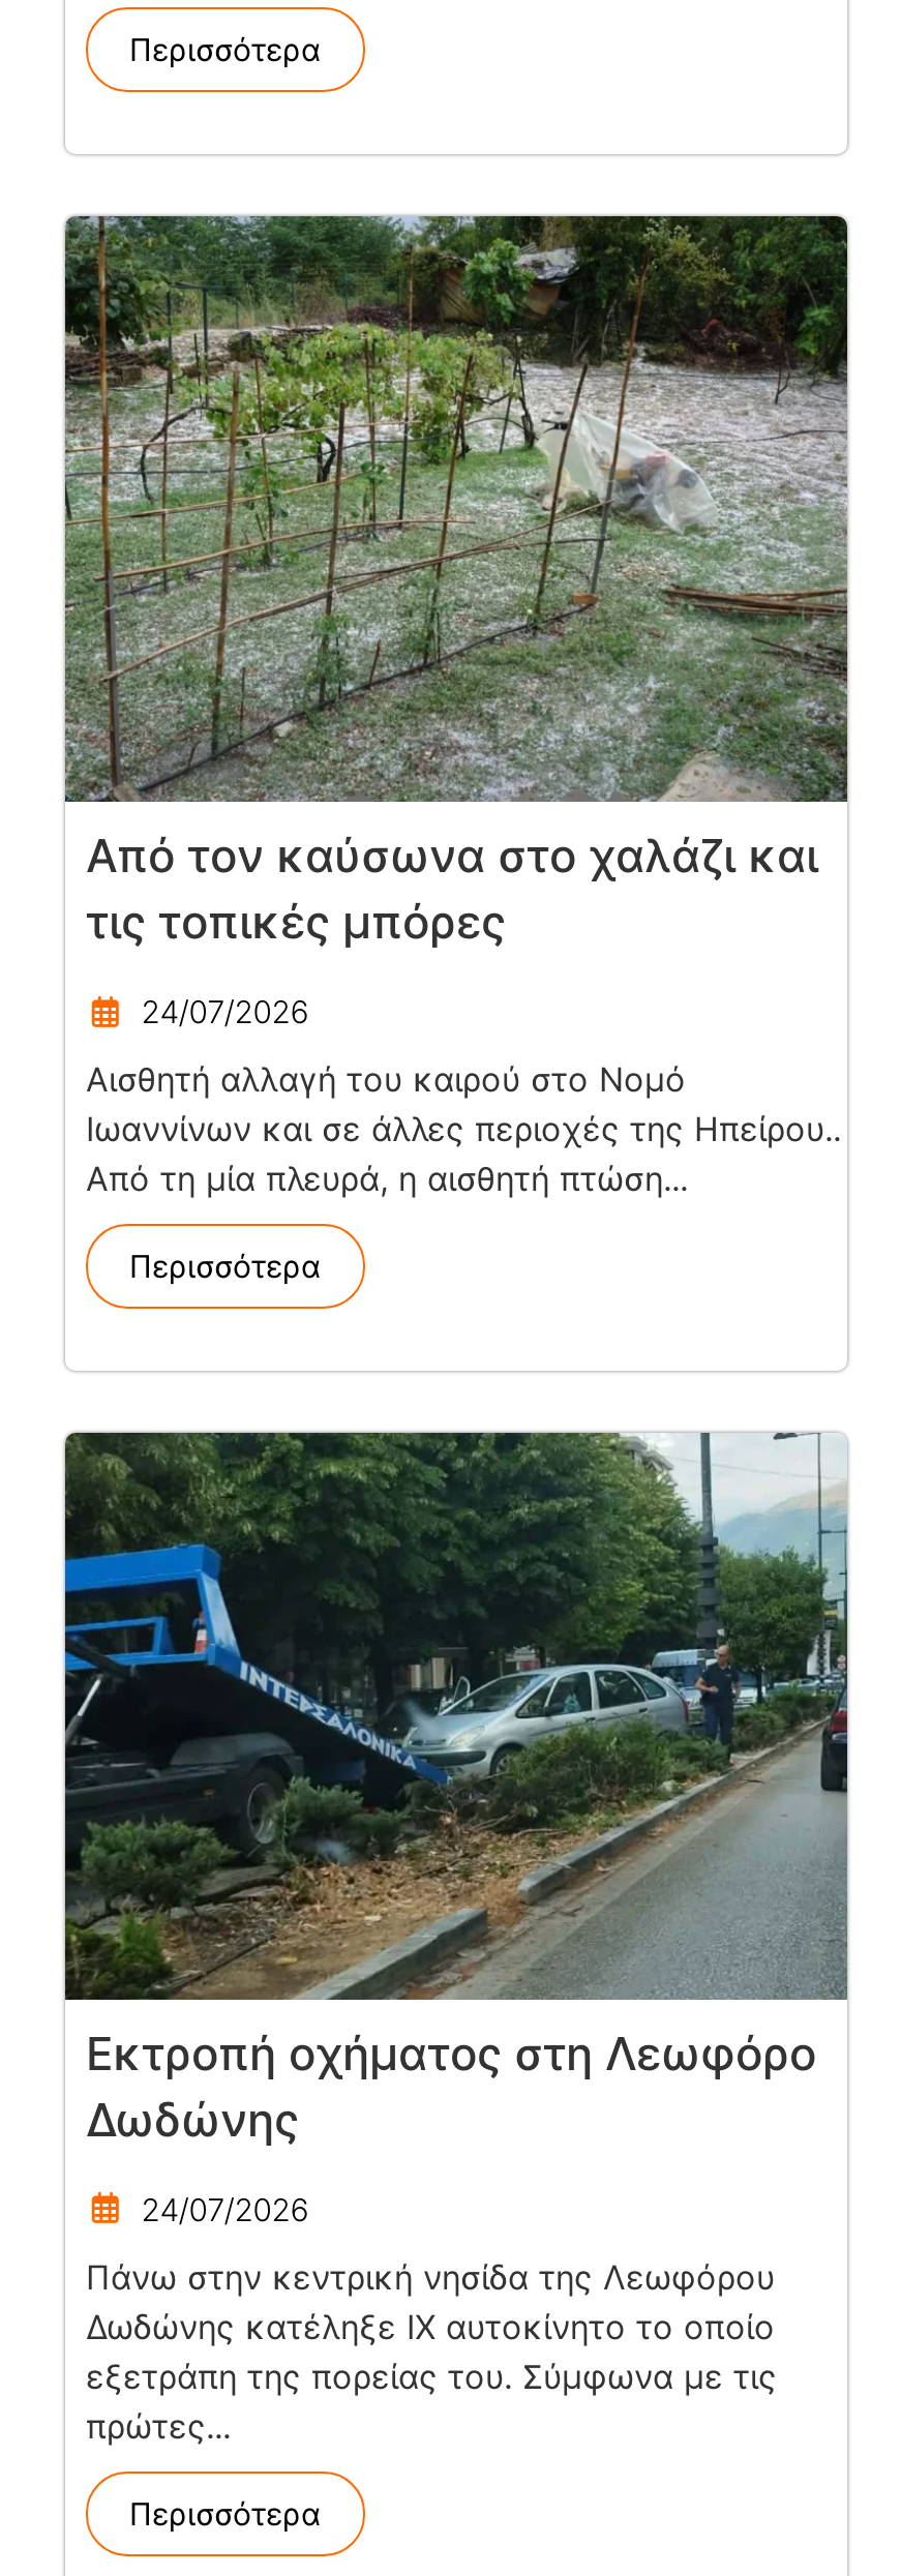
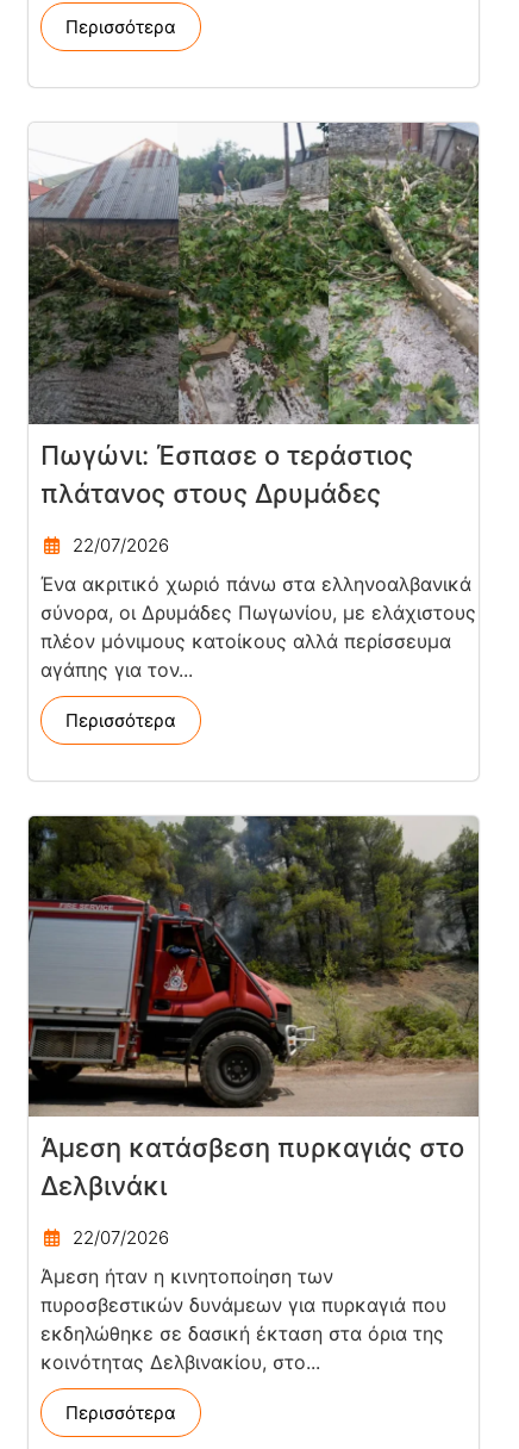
- [image]
- Από τον καύσωνα στο χαλάζι και
- τις τοπικές μπόρες
+ [image]
+ Πωγώνι: Έσπασε ο τεράστιος
+ πλάτανος στους Δρυμάδες

- 24/07/2026
+ 22/07/2026

- Αισθητή αλλαγή του καιρού στο Νομό
- Ιωαννίνων και σε άλλες περιοχές της Ηπείρου..
- Από τη μία πλευρά, η αισθητή πτώση...
+ Ένα ακριτικό χωριό πάνω στα ελληνοαλβανικά
+ σύνορα, οι Δρυμάδες Πωγωνίου, με ελάχιστους
+ πλέον μόνιμους κατοίκους αλλά περίσσευμα
+ αγάπης για τον...

- [image]
- Εκτροπή οχήματος στη Λεωφόρο
- Δωδώνης
+ [image]
+ Άμεση κατάσβεση πυρκαγιάς στο
+ Δελβινάκι

- 24/07/2026
+ 22/07/2026

- Πάνω στην κεντρική νησίδα της Λεωφόρου
- Δωδώνης κατέληξε ΙΧ αυτοκίνητο το οποίο
- εξετράπη της πορείας του. Σύμφωνα με τις
- πρώτες...
+ Άμεση ήταν η κινητοποίηση των
+ πυροσβεστικών δυνάμεων για πυρκαγιά που
+ εκδηλώθηκε σε δασική έκταση στα όρια της
+ κοινότητας Δελβινακίου, στο...
